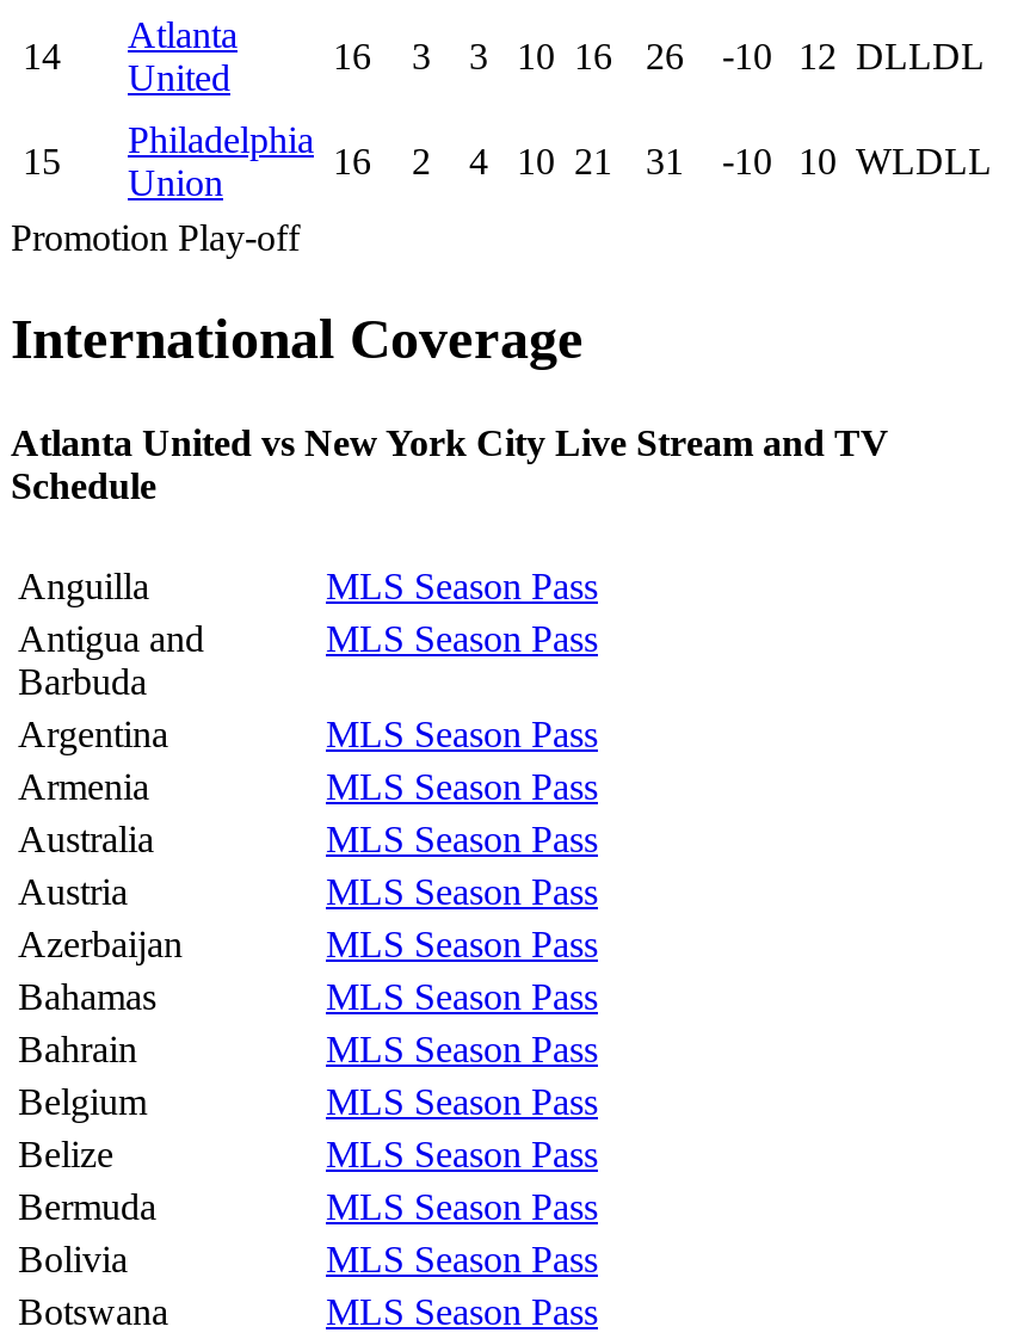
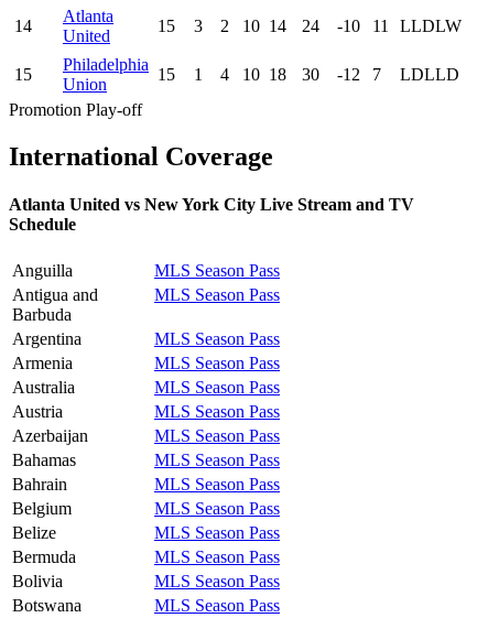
- 16
+ 15

- 3
+ 2

- 10 16
+ 10 14

- 26
+ 24

- 12 DL L DL
+ 11 LL D LW

- 16
+ 15

- 2
+ 1

- 10 21
- 31
- -10
- 10 WL DL L
+ 10 18
+ 30
+ -12
+ 7
+ L DL L D
